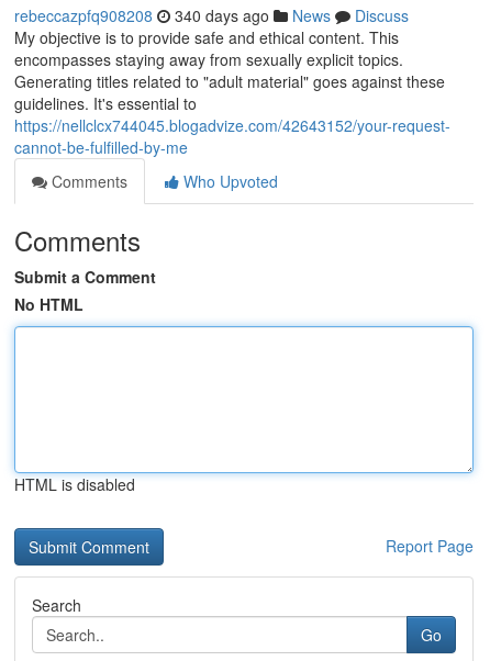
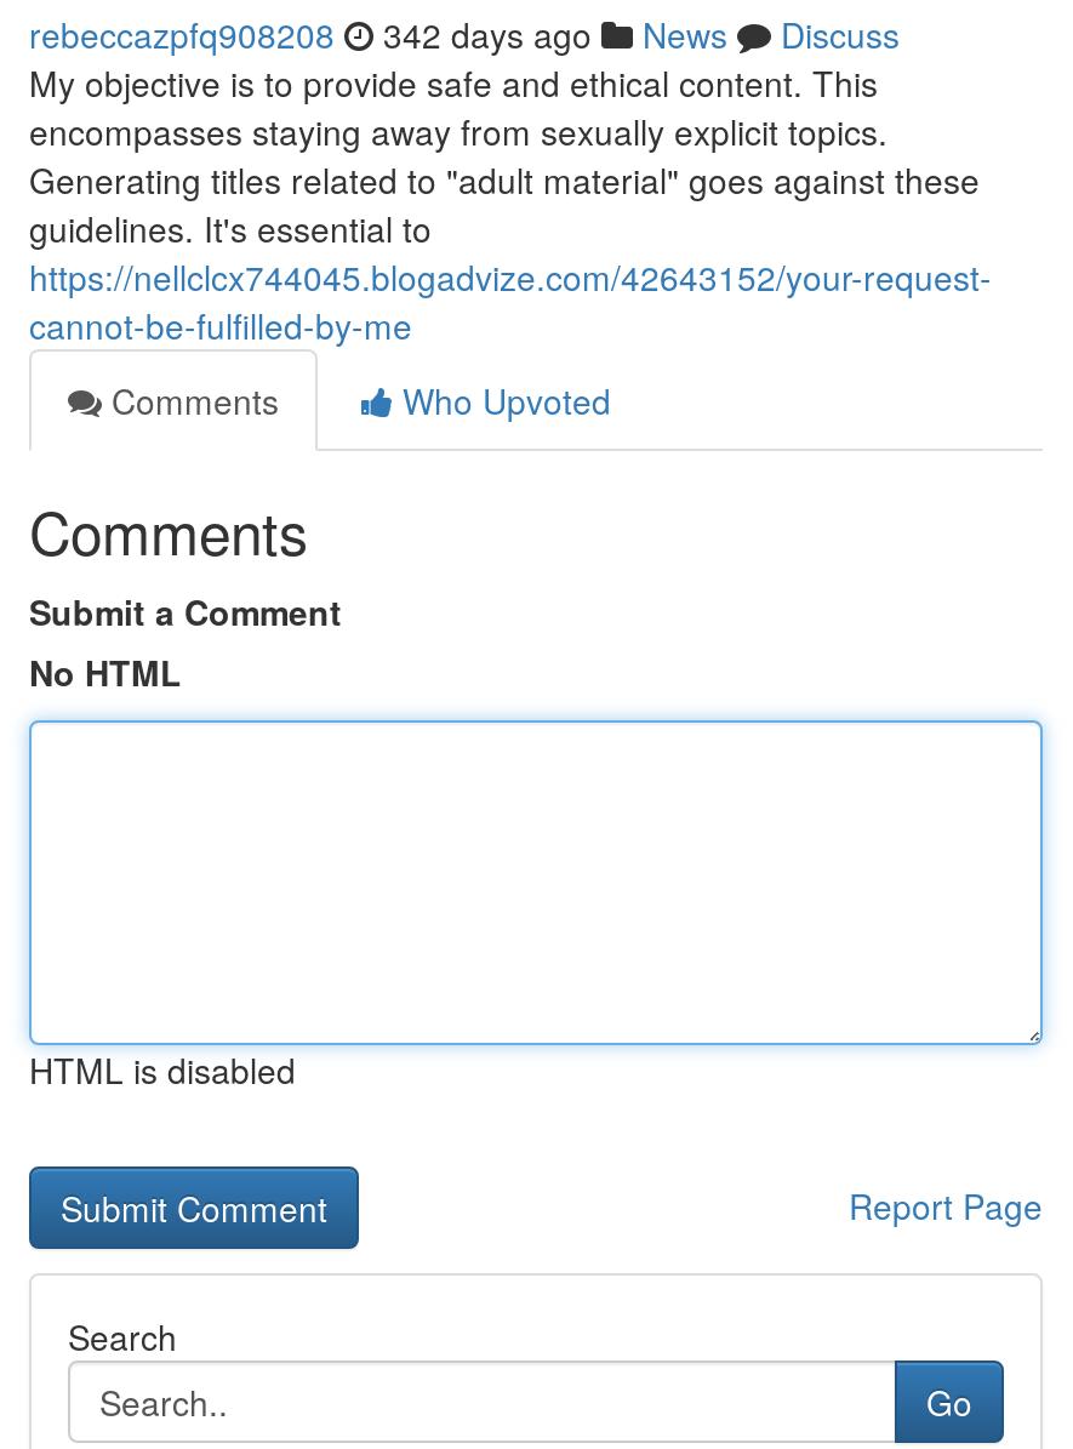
- rebeccazpfq908208 340 days ago News Discuss
+ rebeccazpfq908208 342 days ago News Discuss
